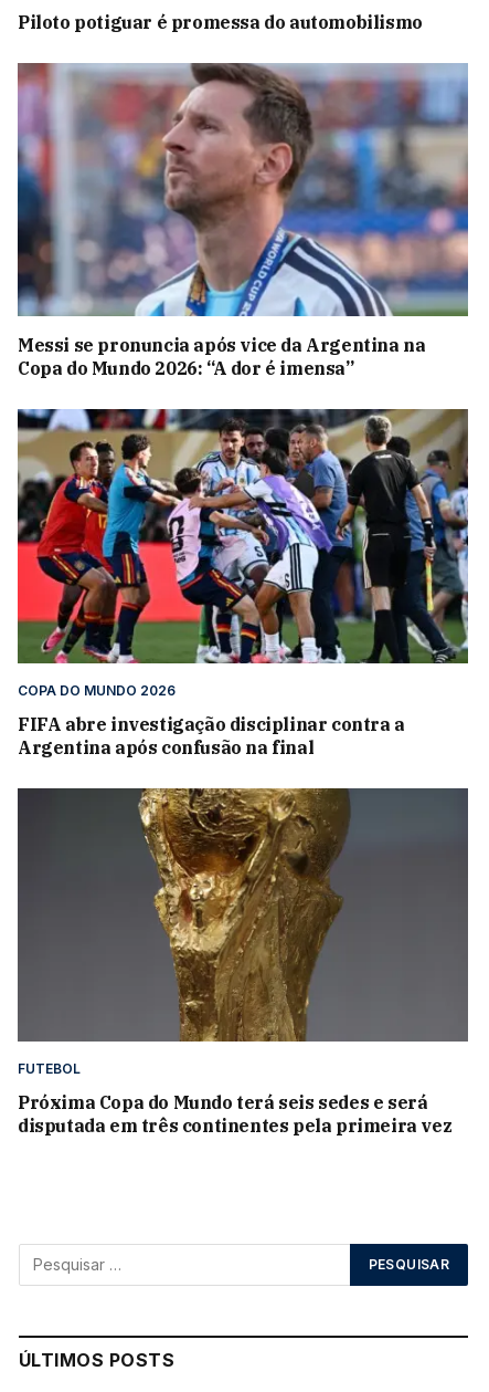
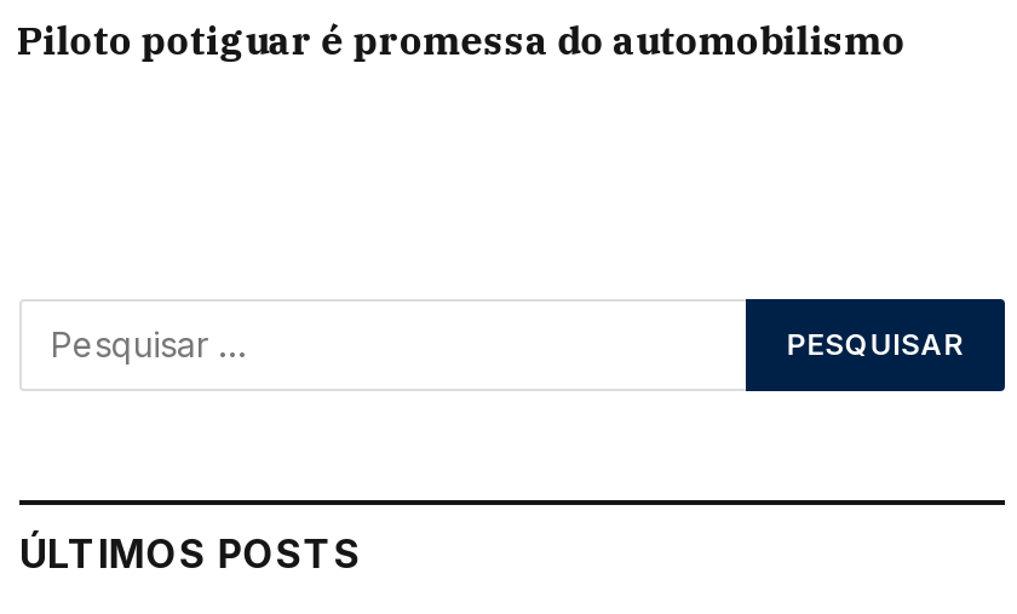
- [image]
- Messi se pronuncia após vice da Argentina na
- Copa do Mundo 2026: “A dor é imensa”

- [image]
- COPA DO MUNDO 2026
- FIFA abre investigação disciplinar contra a
- Argentina após confusão na final

- [image]
- FUTEBOL
- Próxima Copa do Mundo terá seis sedes e será
- disputada em três continentes pela primeira vez
